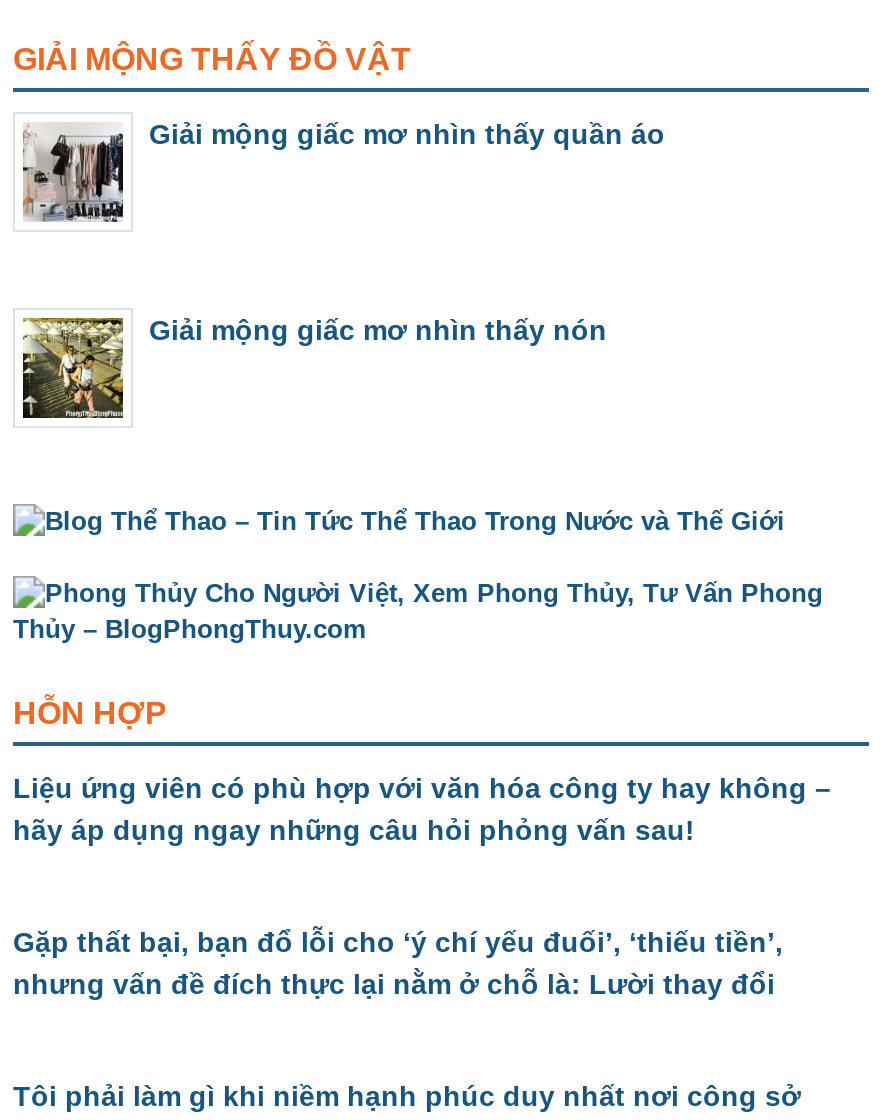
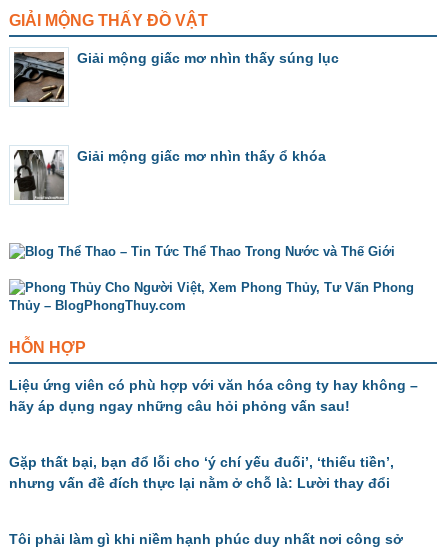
- [image]
- Giải mộng giấc mơ nhìn thấy quần áo
+ [image]
+ Giải mộng giấc mơ nhìn thấy súng lục

- [image]
- Giải mộng giấc mơ nhìn thấy nón
+ [image]
+ Giải mộng giấc mơ nhìn thấy ổ khóa
